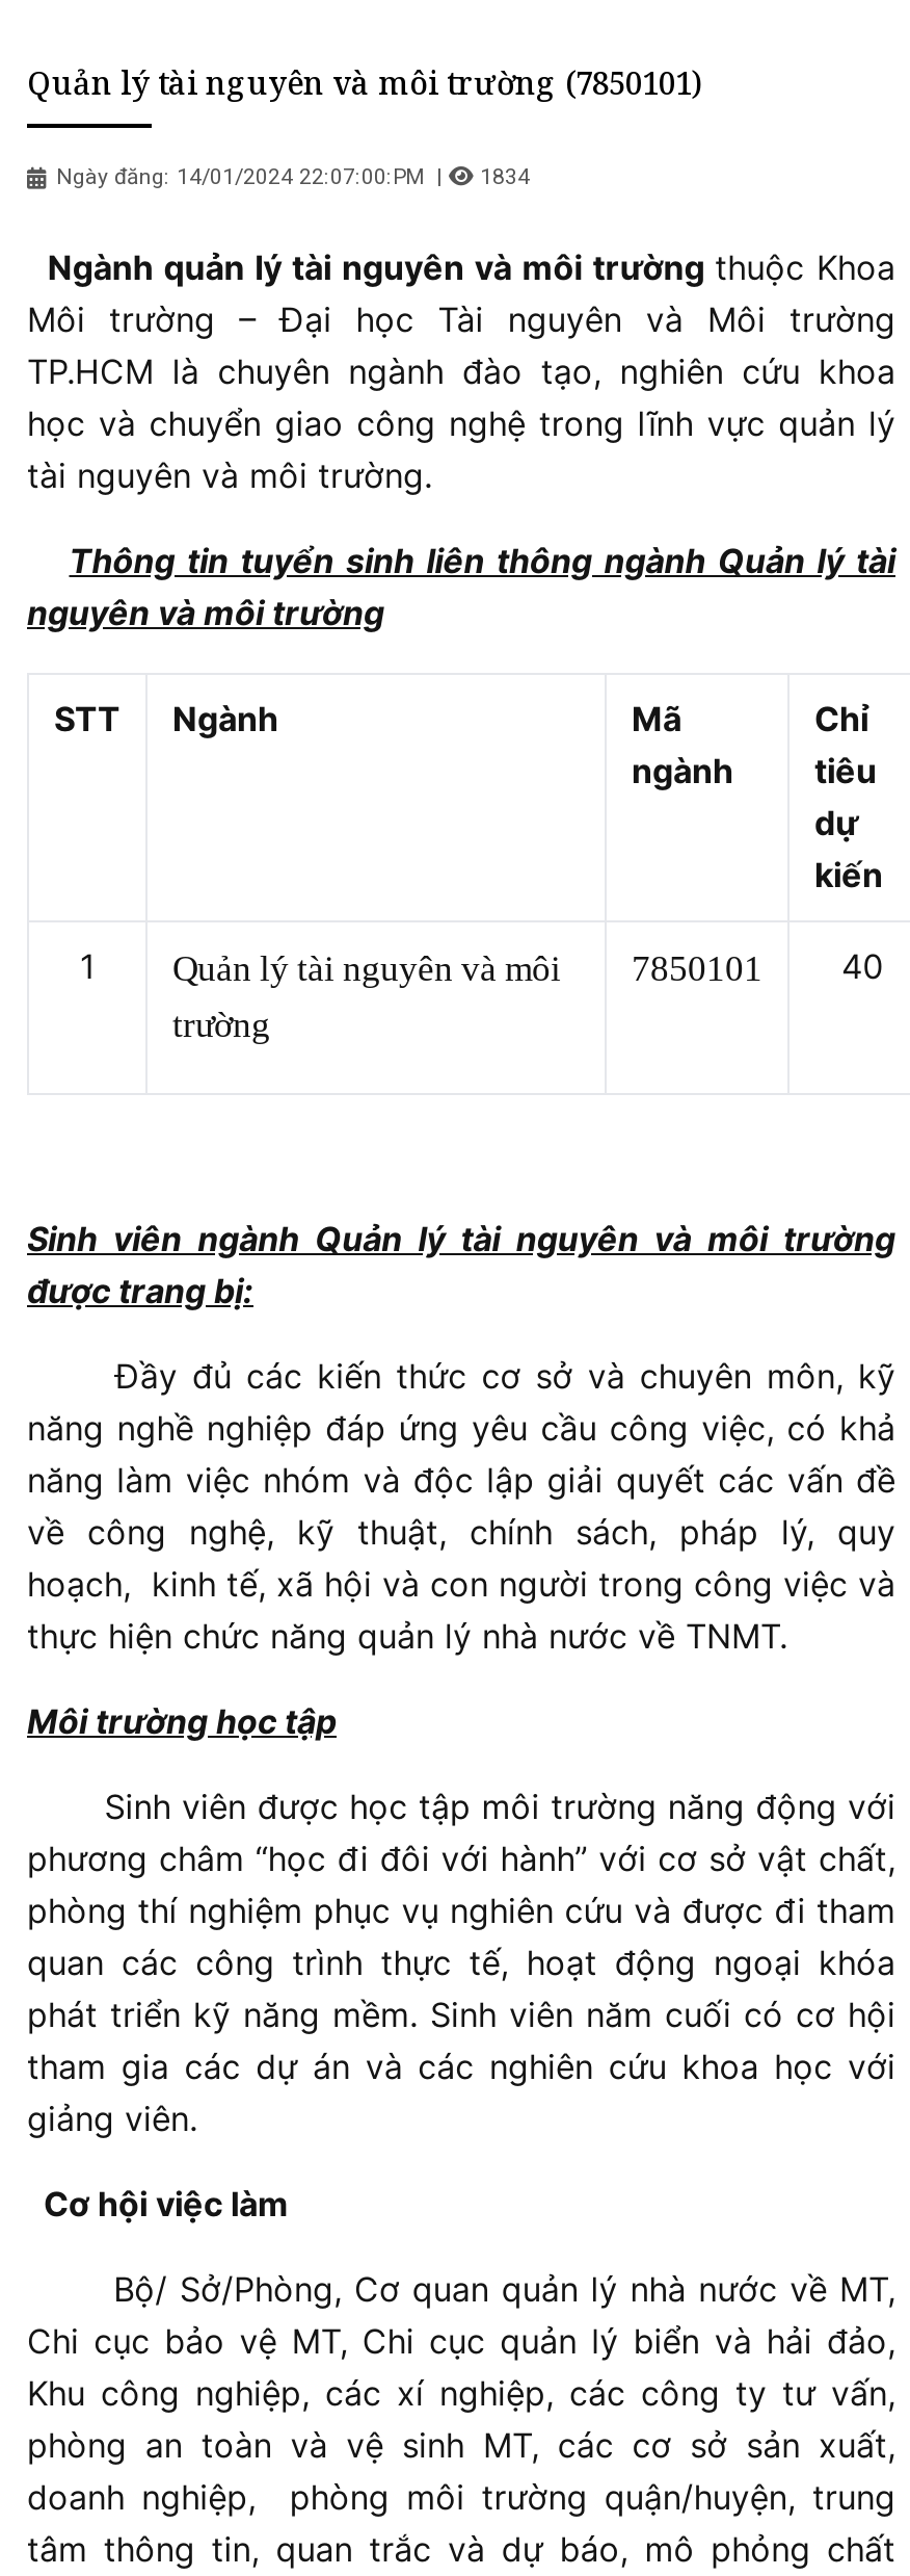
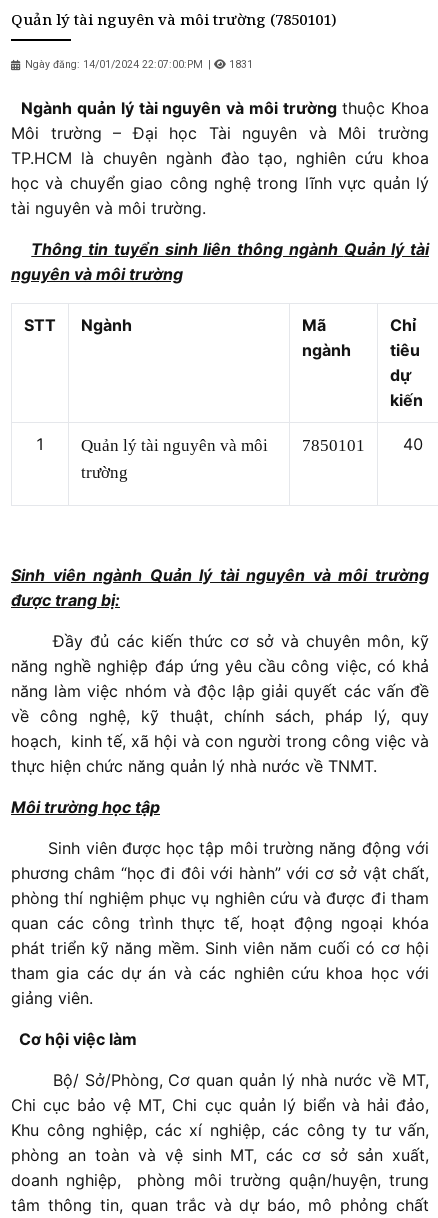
- 1834
+ 1831
